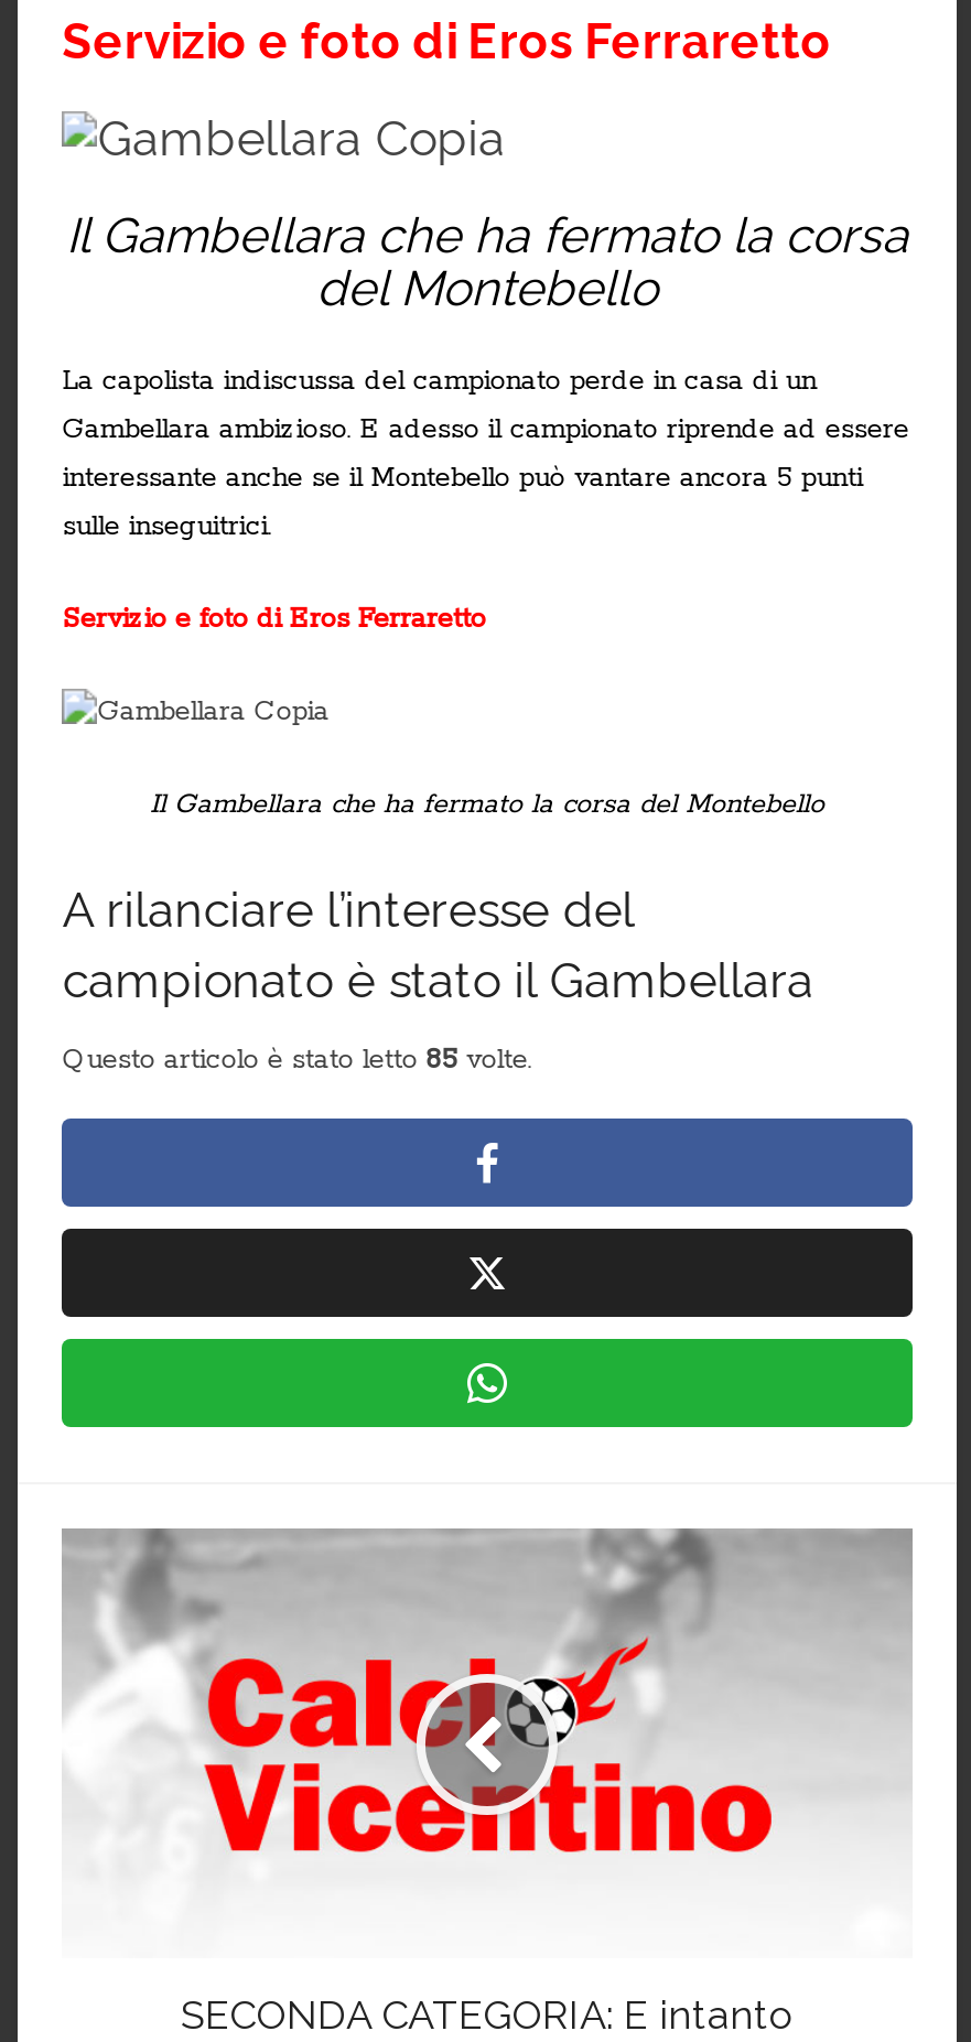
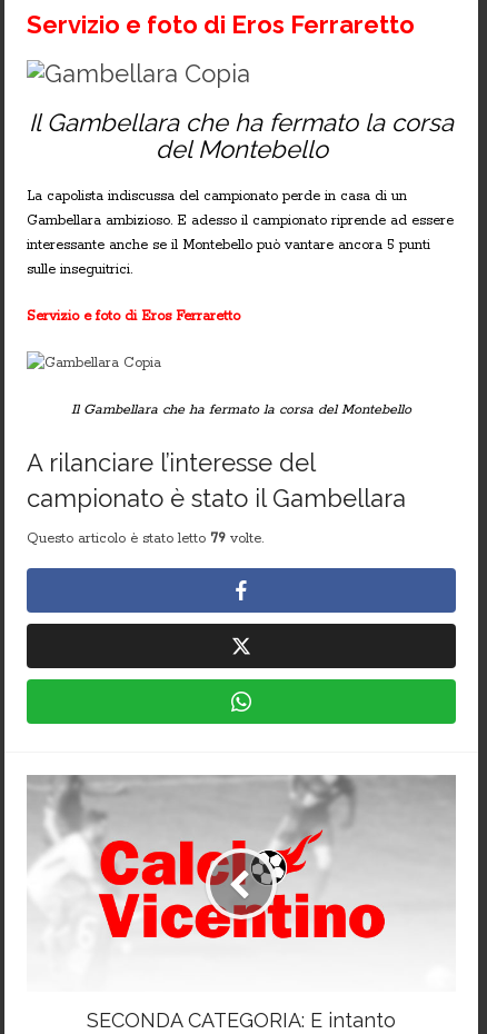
- Questo articolo è stato letto 85 volte.
+ Questo articolo è stato letto 79 volte.
